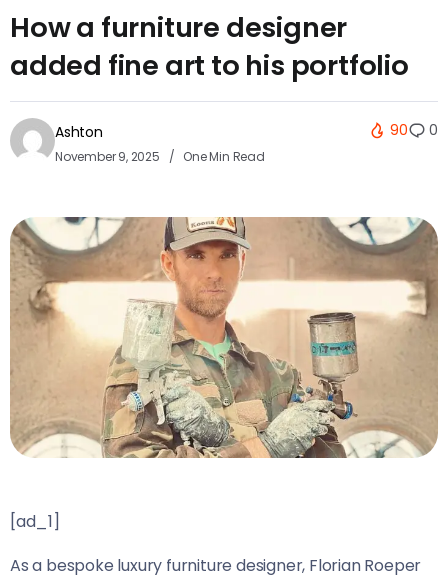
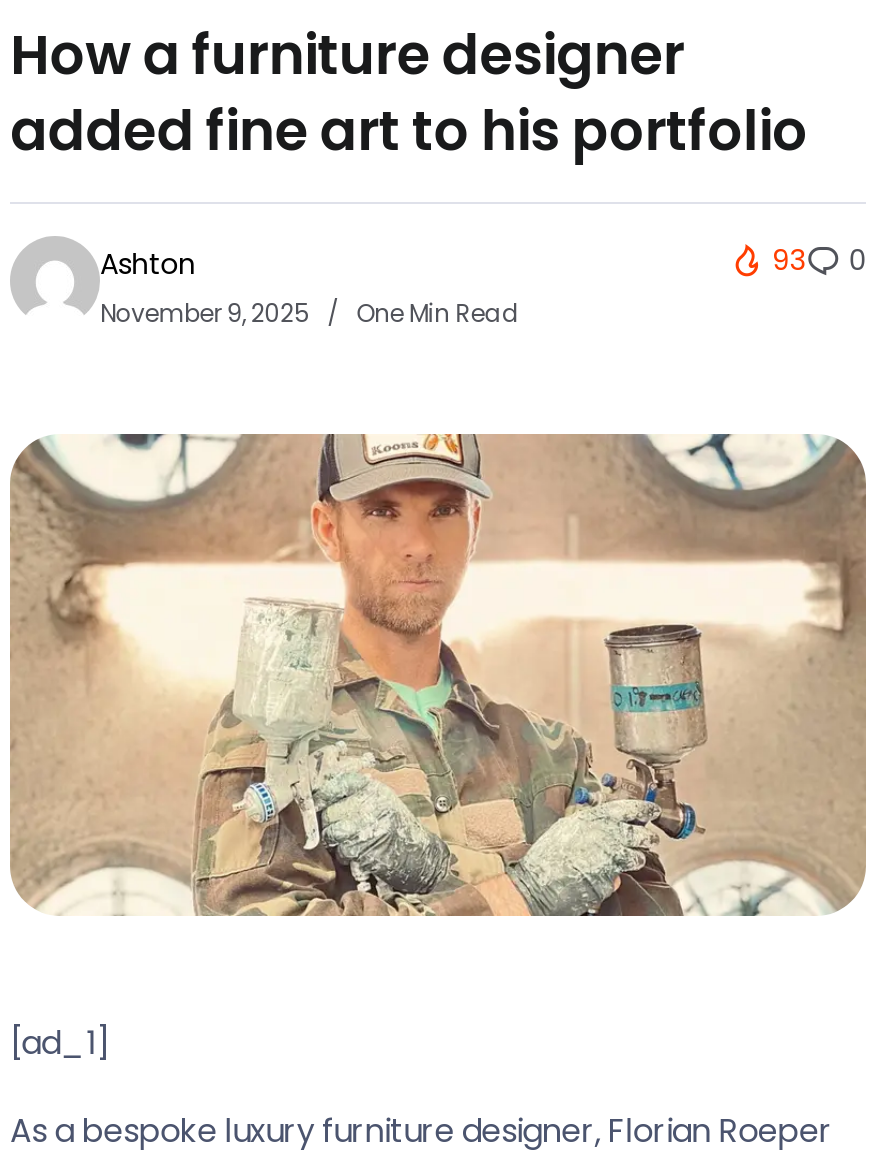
- 90 0
+ 93 0
